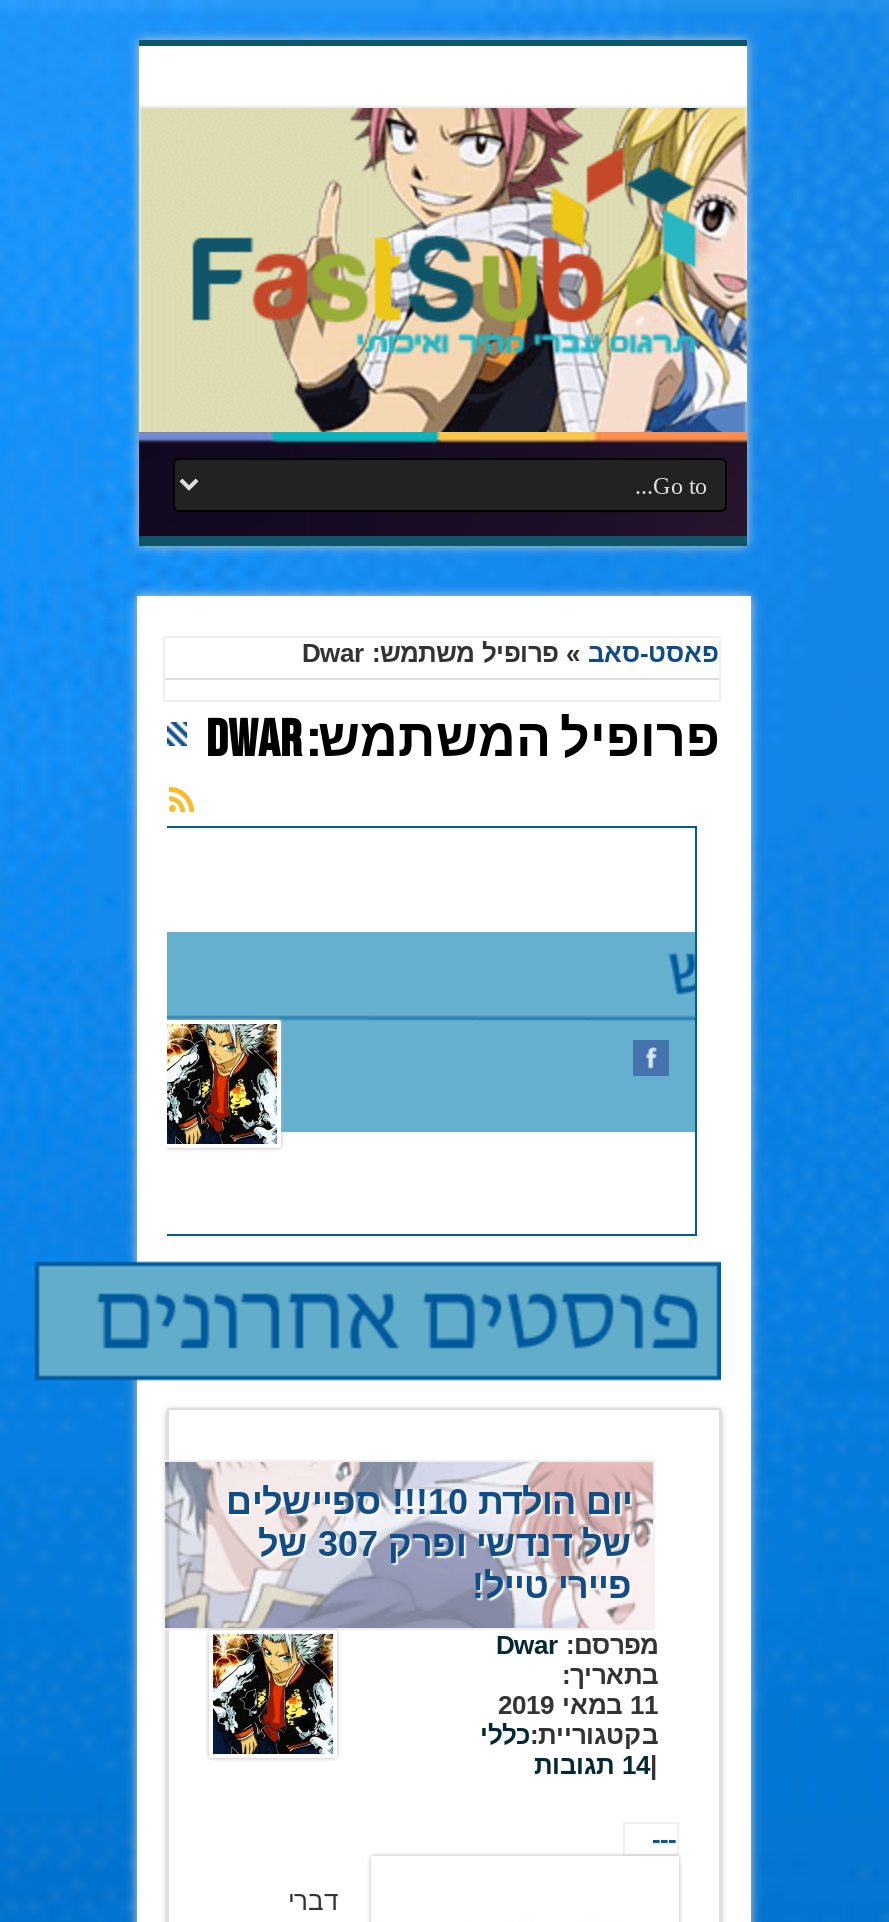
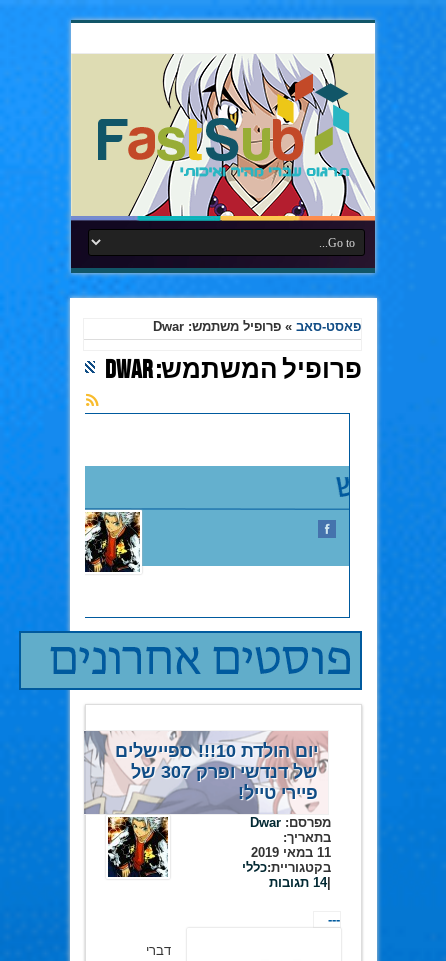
- [image]
+ [image]
